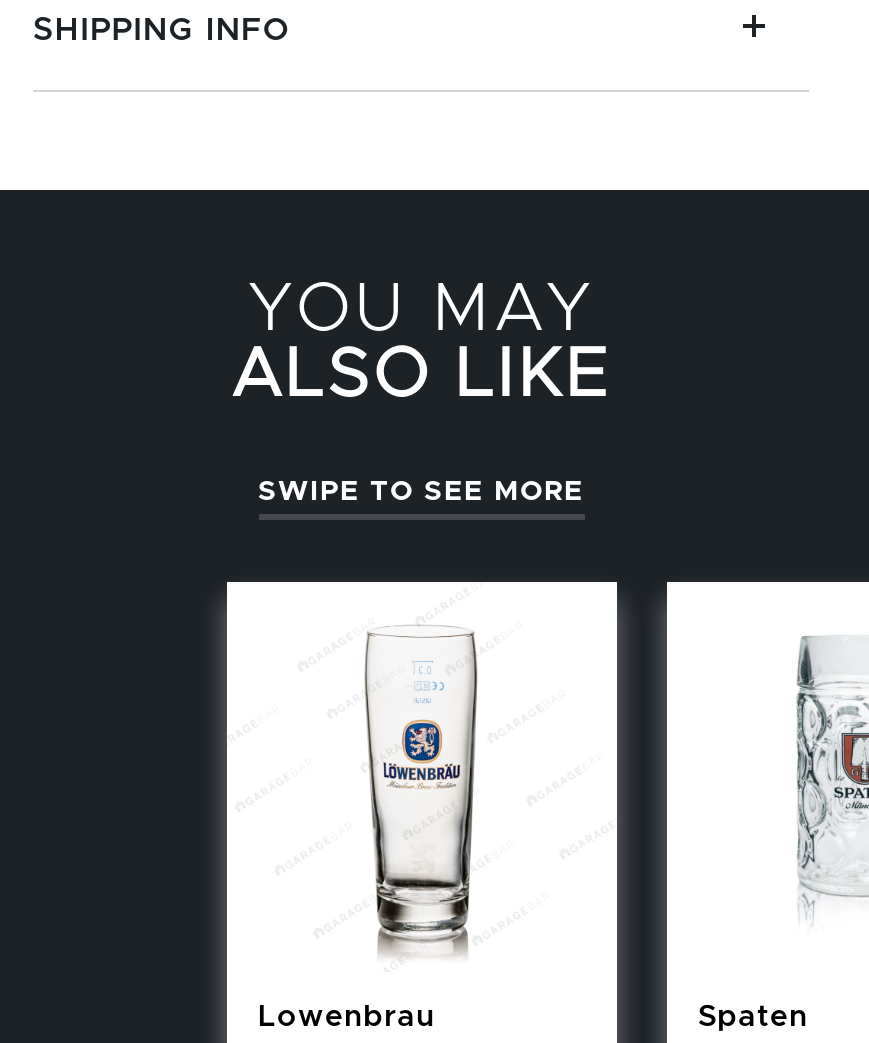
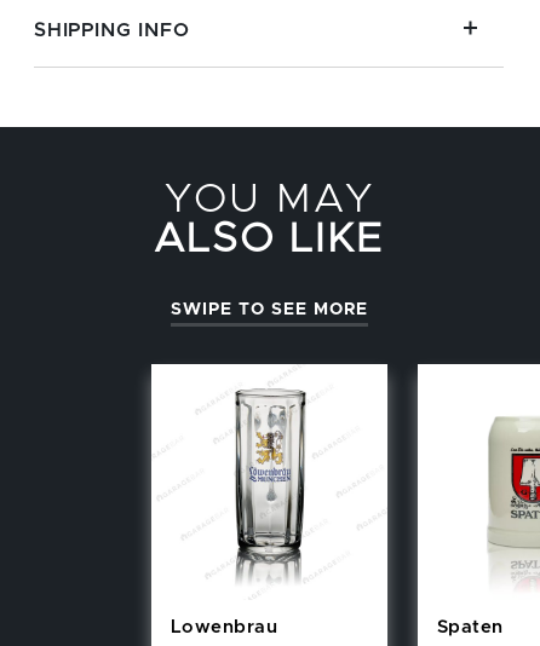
- [image]
+ [image]

- [image]
+ [image]
